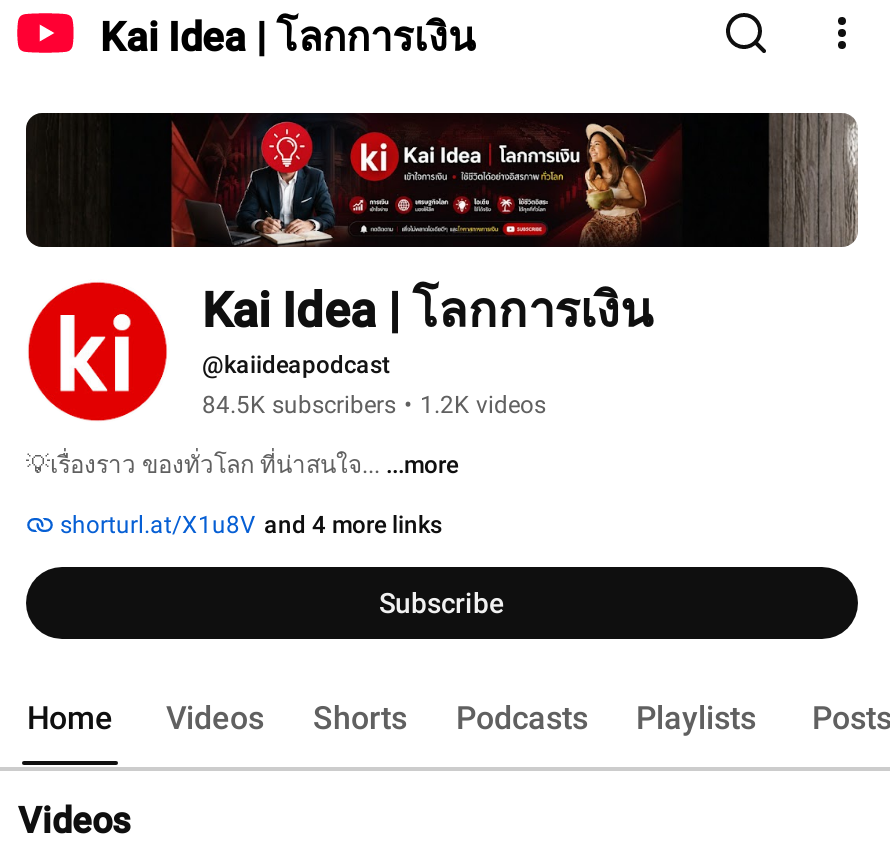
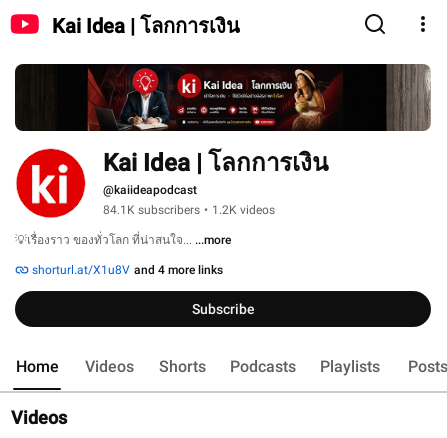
- 84.5K subscribers • 1.2K videos
+ 84.1K subscribers • 1.2K videos
